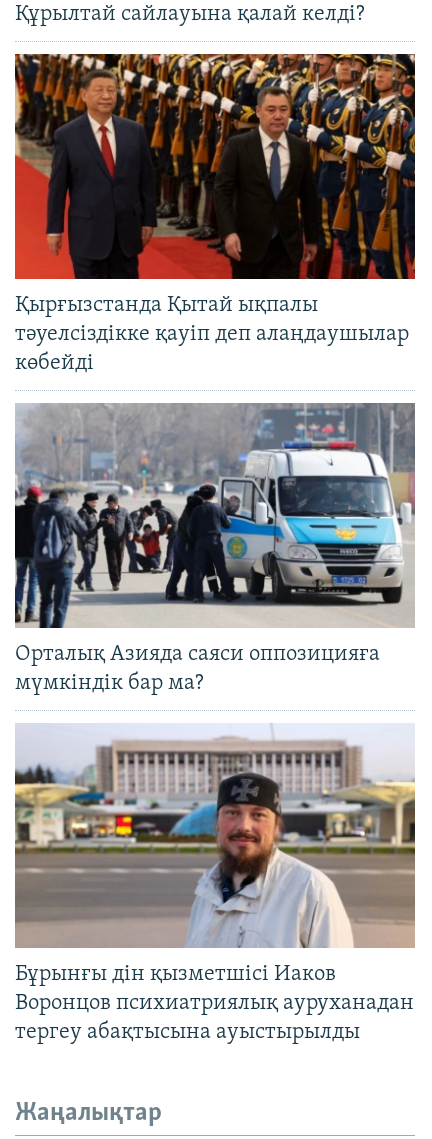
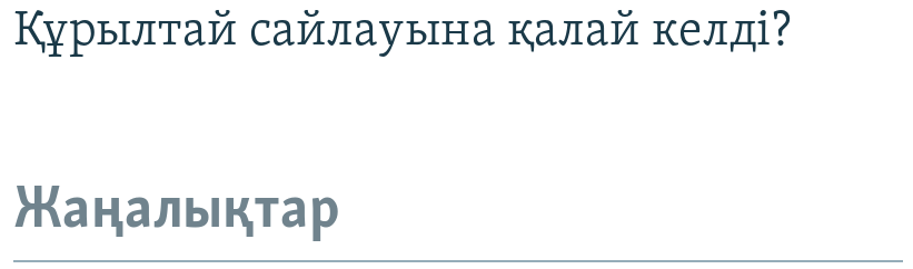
- [image]
- Қырғызстанда Қытай ықпалы
- тәуелсіздікке қауіп деп алаңдаушылар
- көбейді

- [image]
- Орталық Азияда саяси оппозицияға
- мүмкіндік бар ма?

- [image]
- Бұрынғы дін қызметшісі Иаков
- Воронцов психиатриялық ауруханадан
- тергеу абақтысына ауыстырылды
